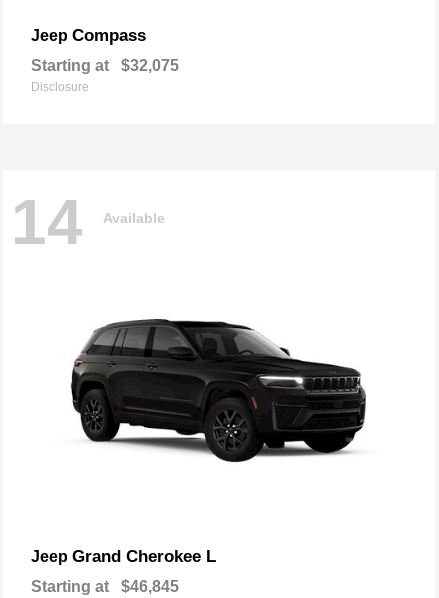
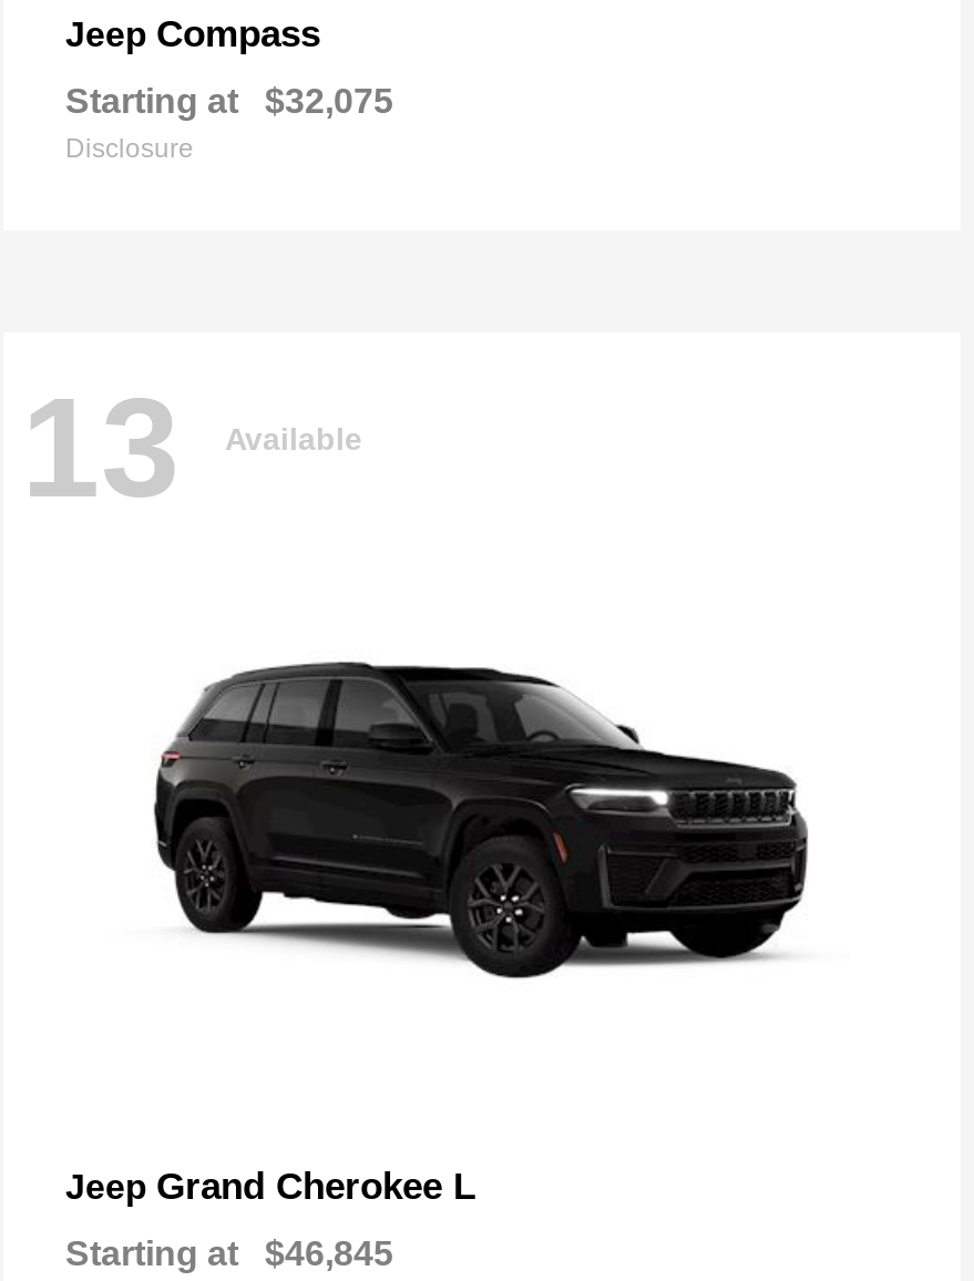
- 14 Available
+ 13 Available
